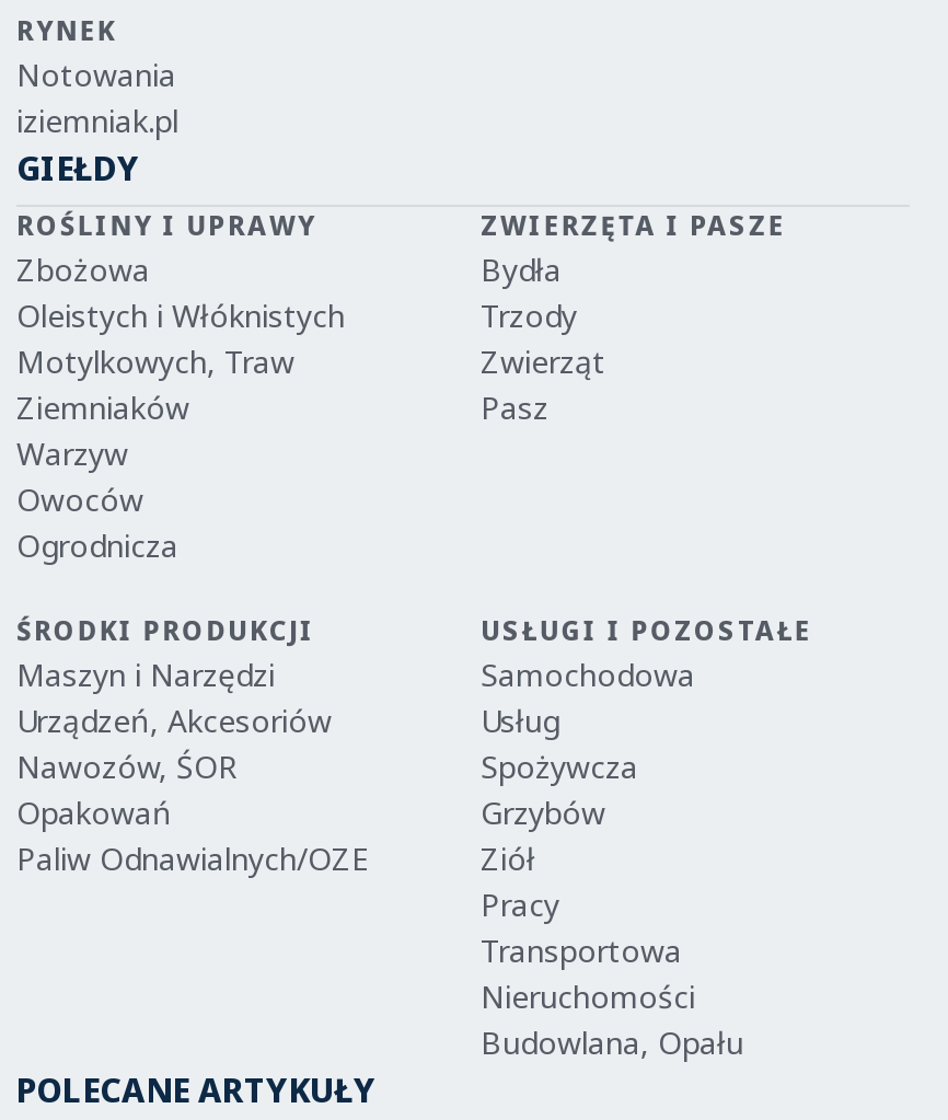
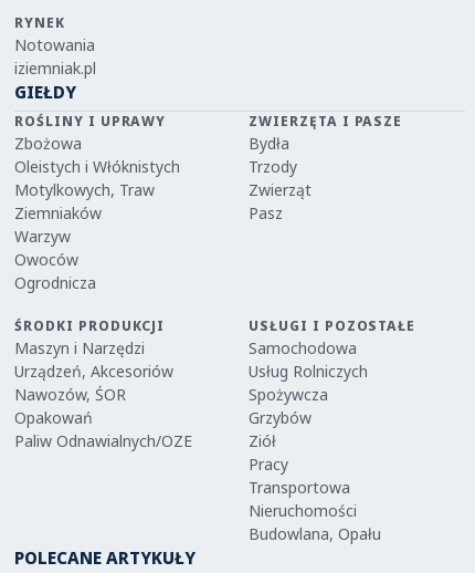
- Usług
+ Usług Rolniczych
